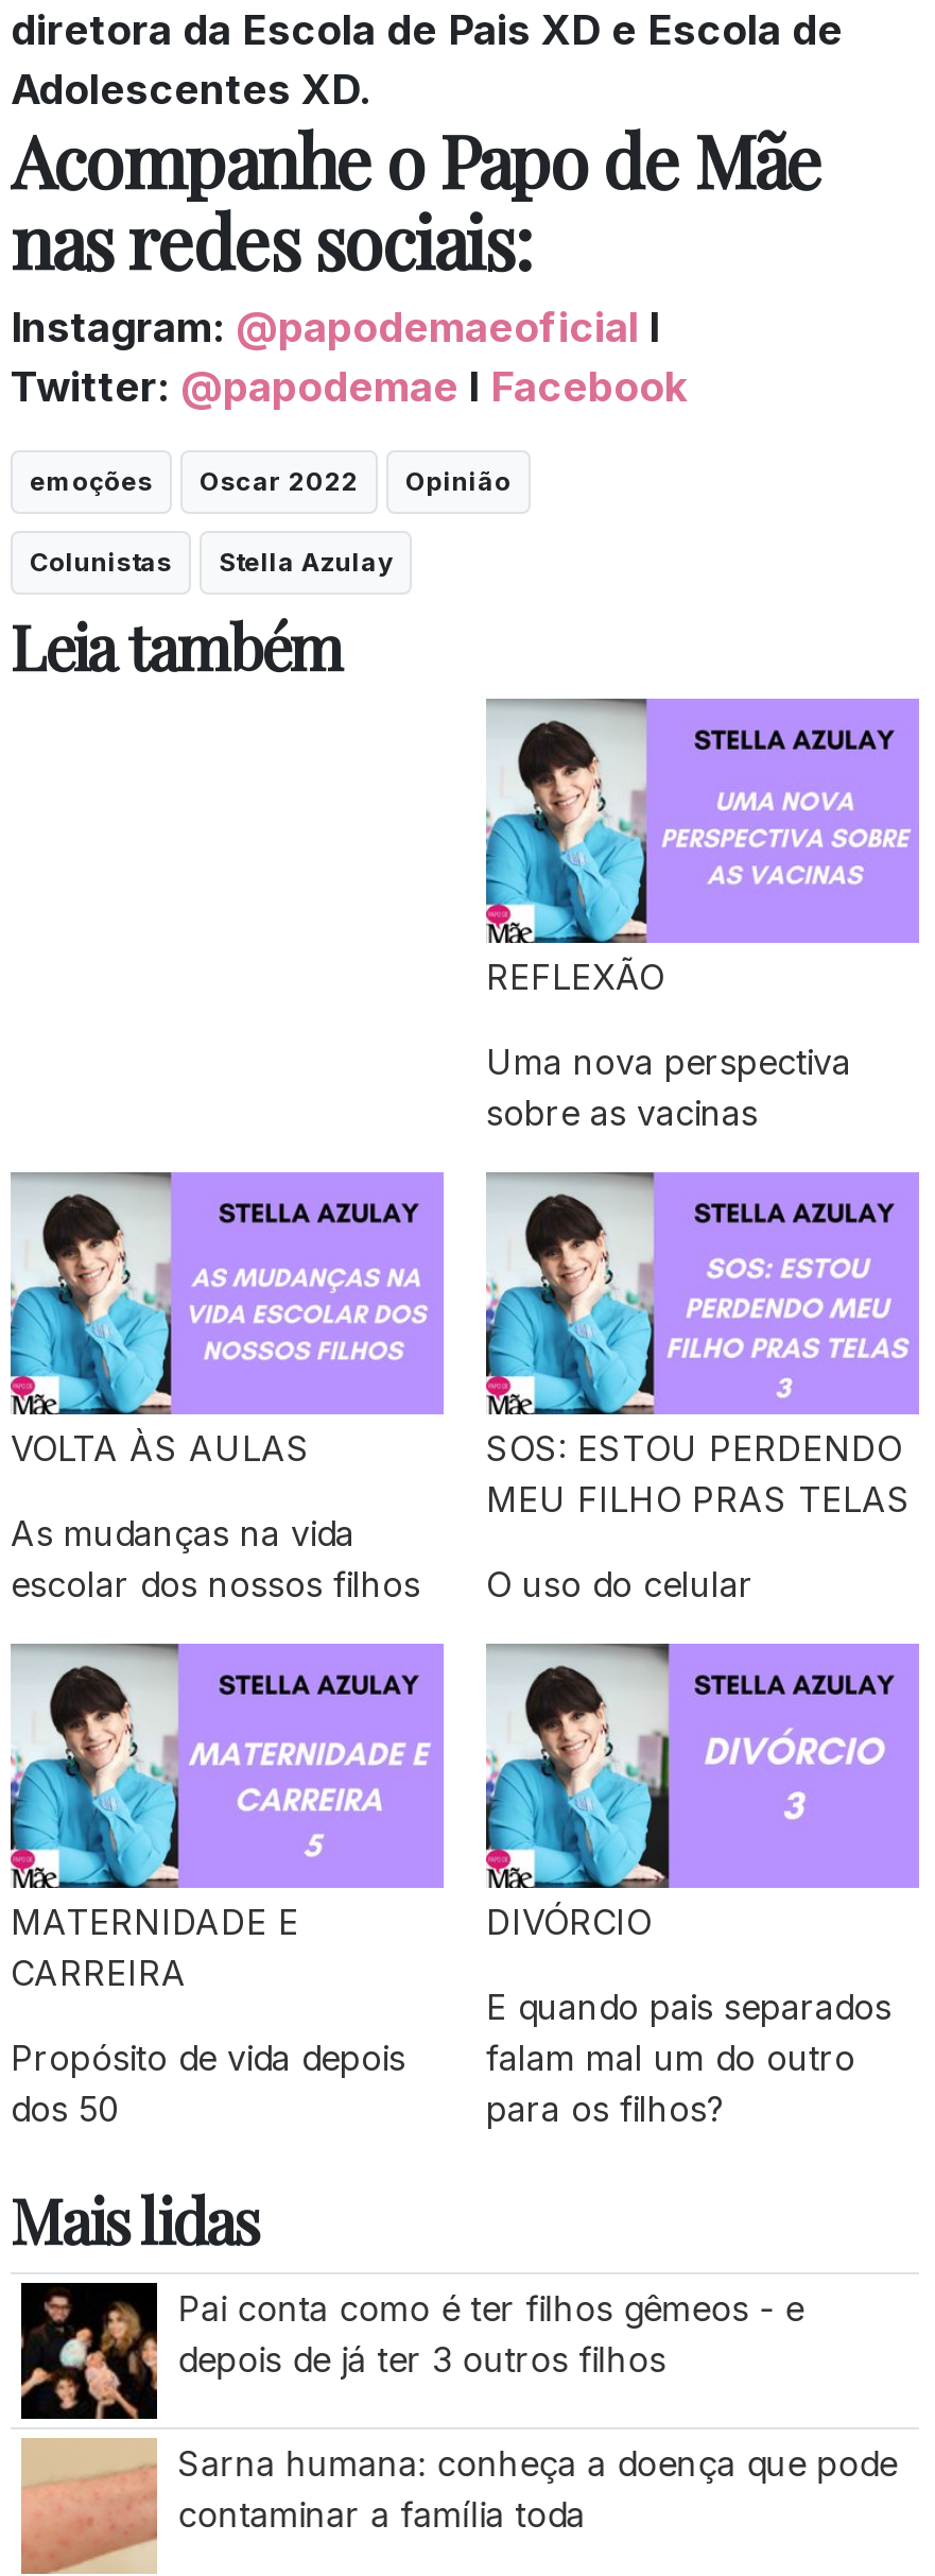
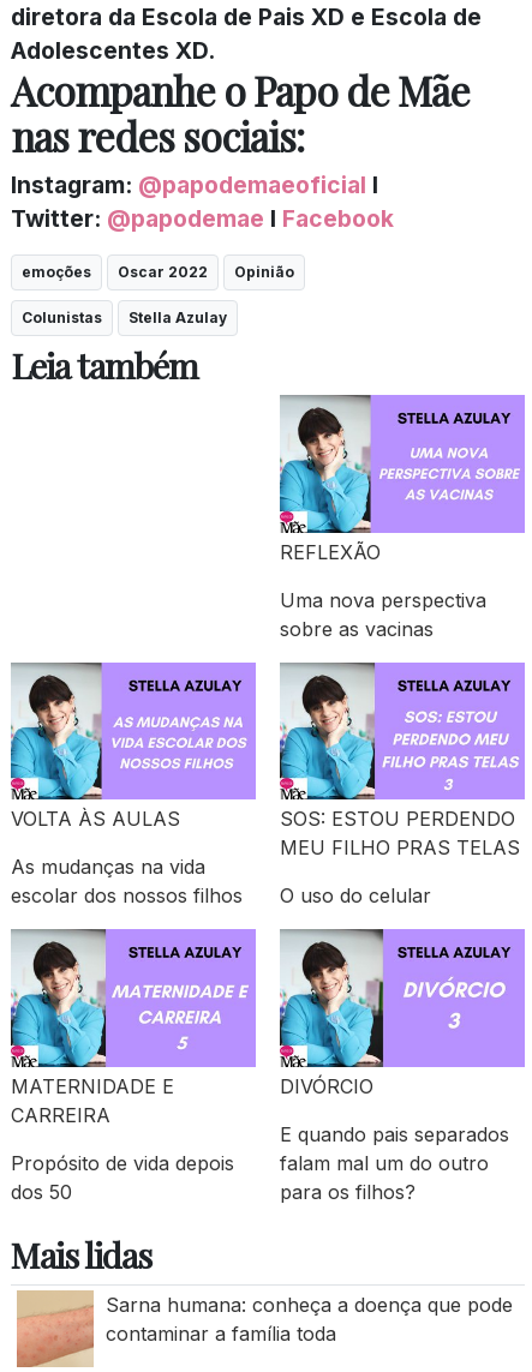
- [image]
- Pai conta como é ter filhos gêmeos - e
- depois de já ter 3 outros filhos
